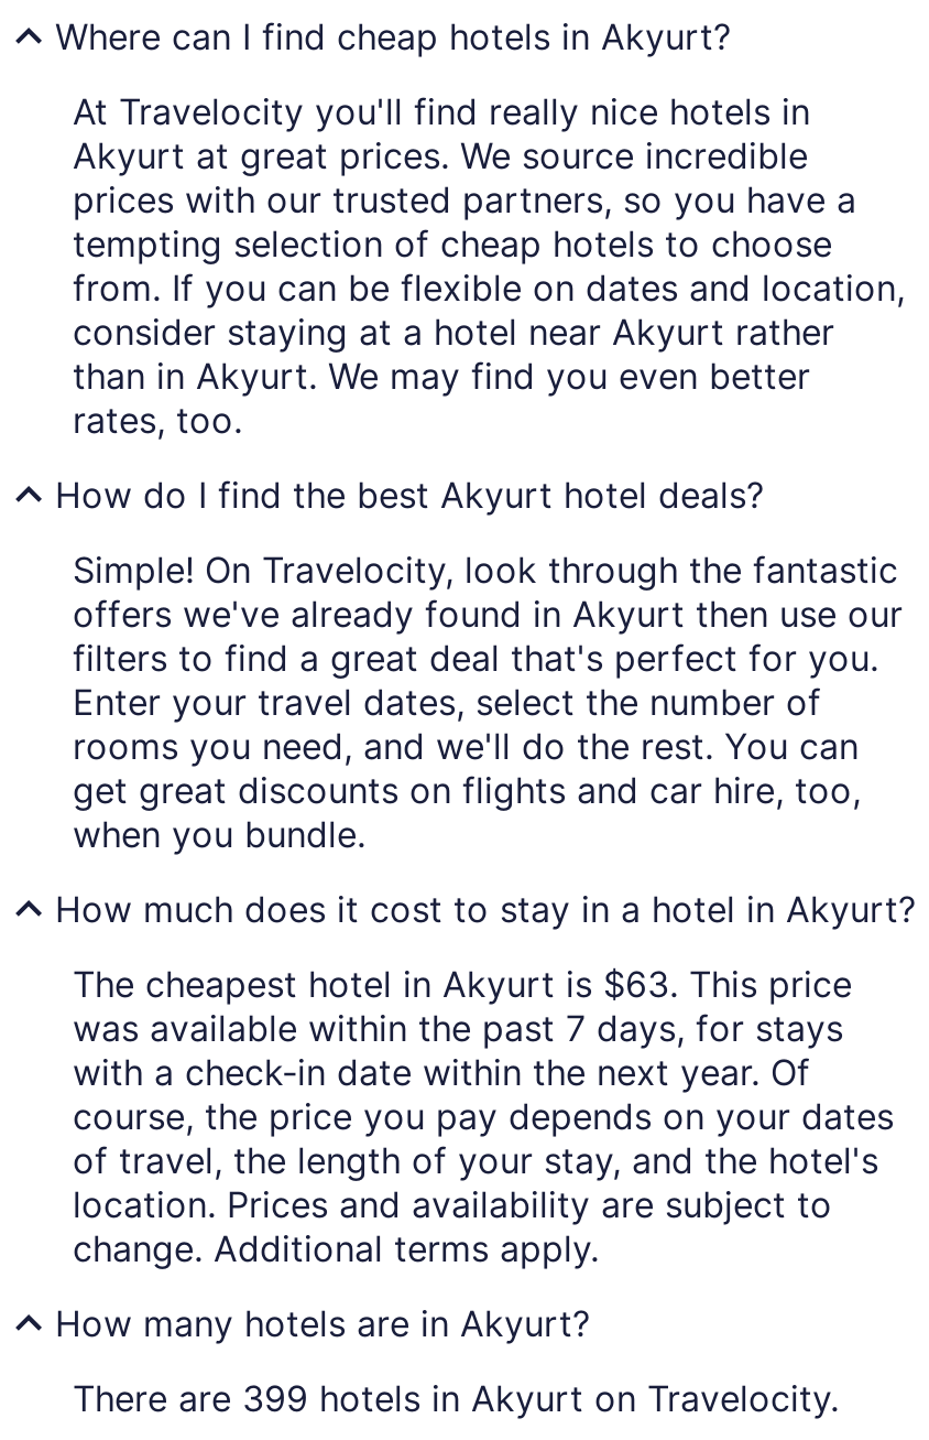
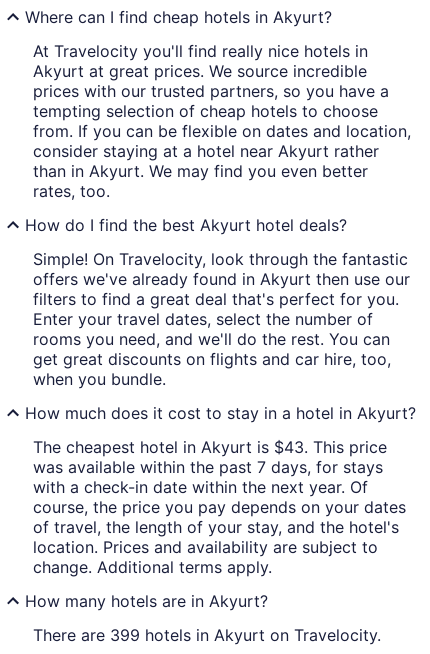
- The cheapest hotel in Akyurt is $63. This price
+ The cheapest hotel in Akyurt is $43. This price
